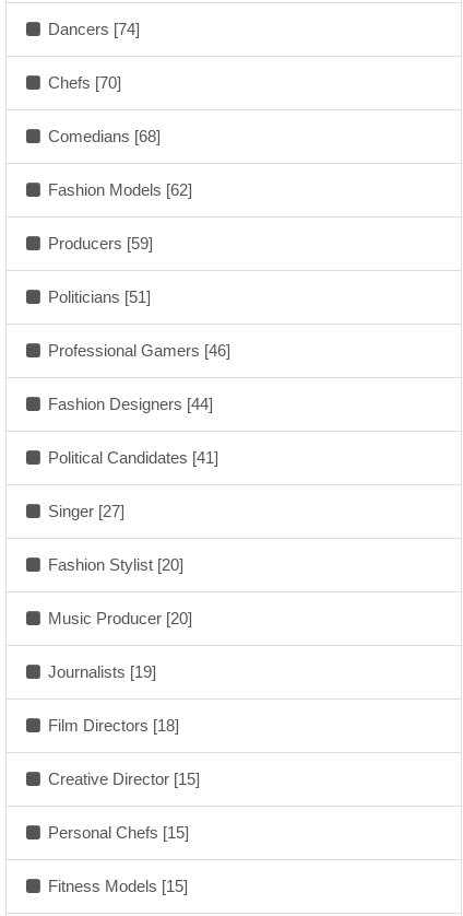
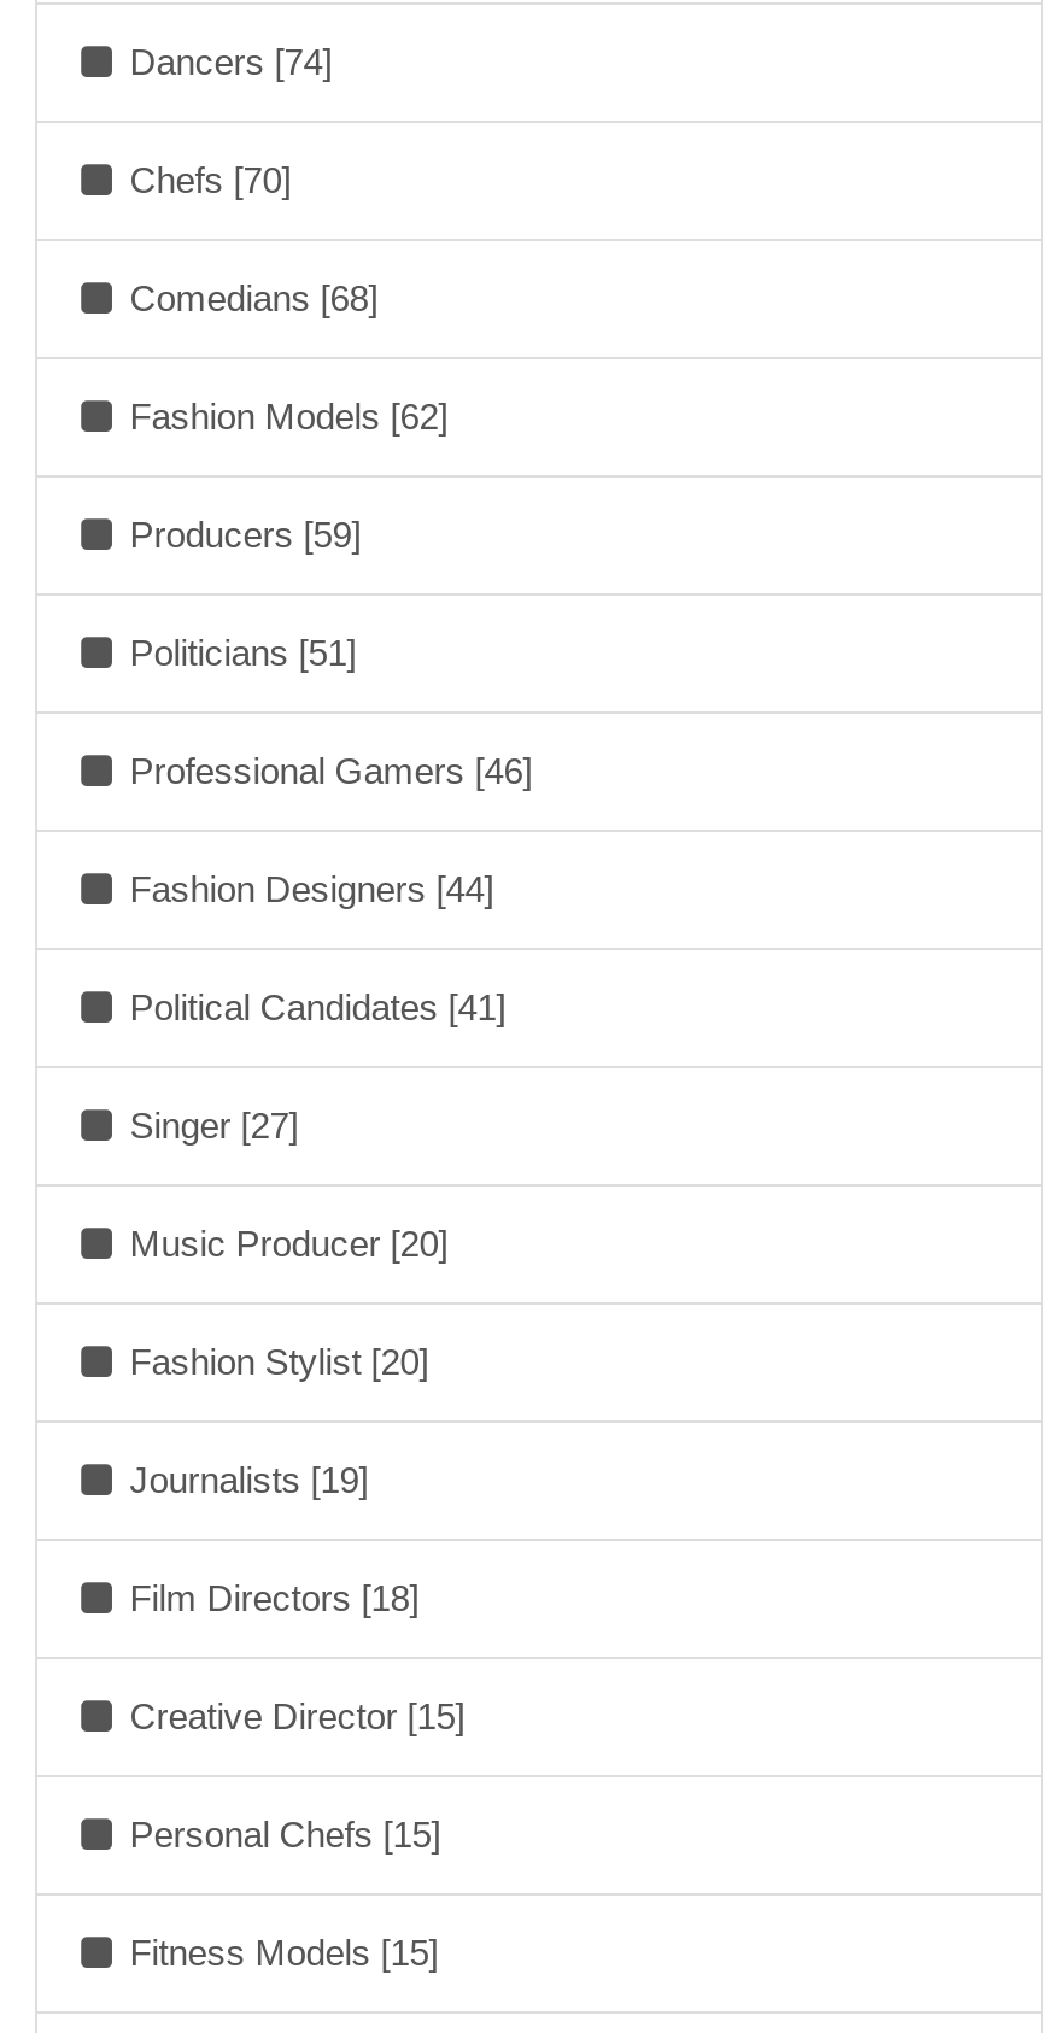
moved down: Fashion Stylist [20]

moved up: Music Producer [20]
